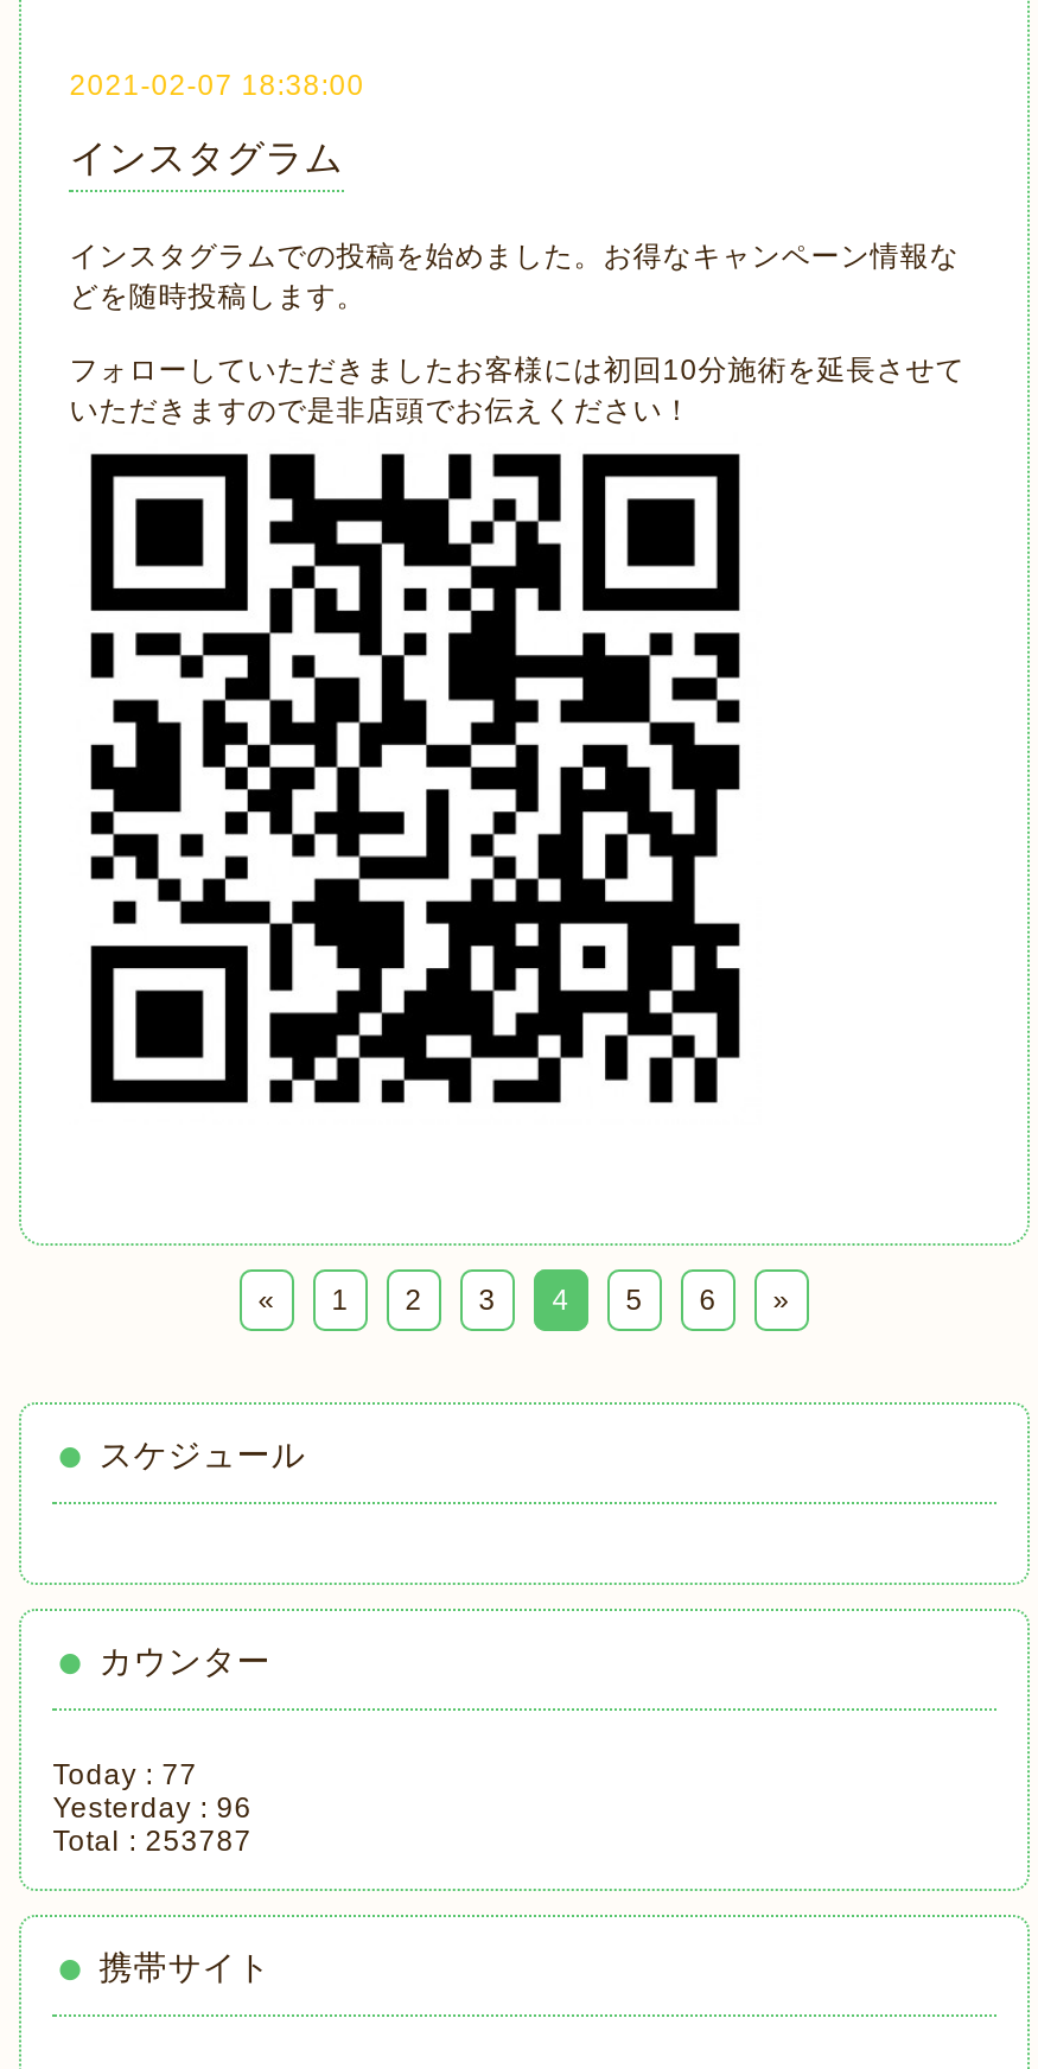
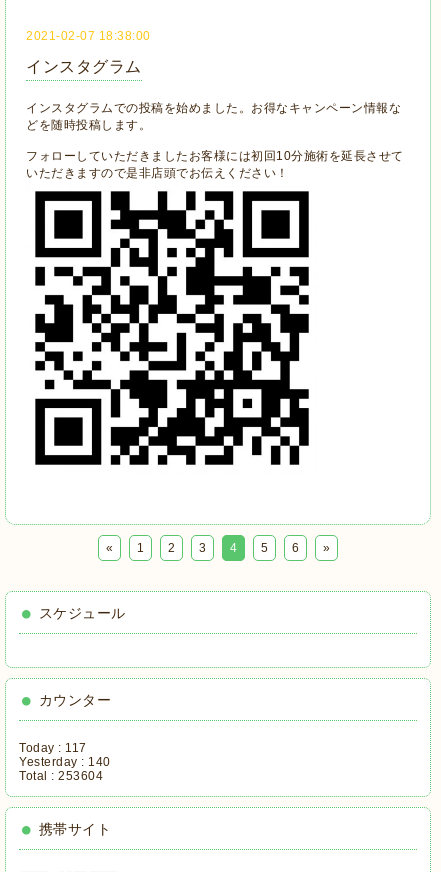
- Today : 77
+ Today : 117

- Yesterday : 96
+ Yesterday : 140

- Total : 253787
+ Total : 253604
